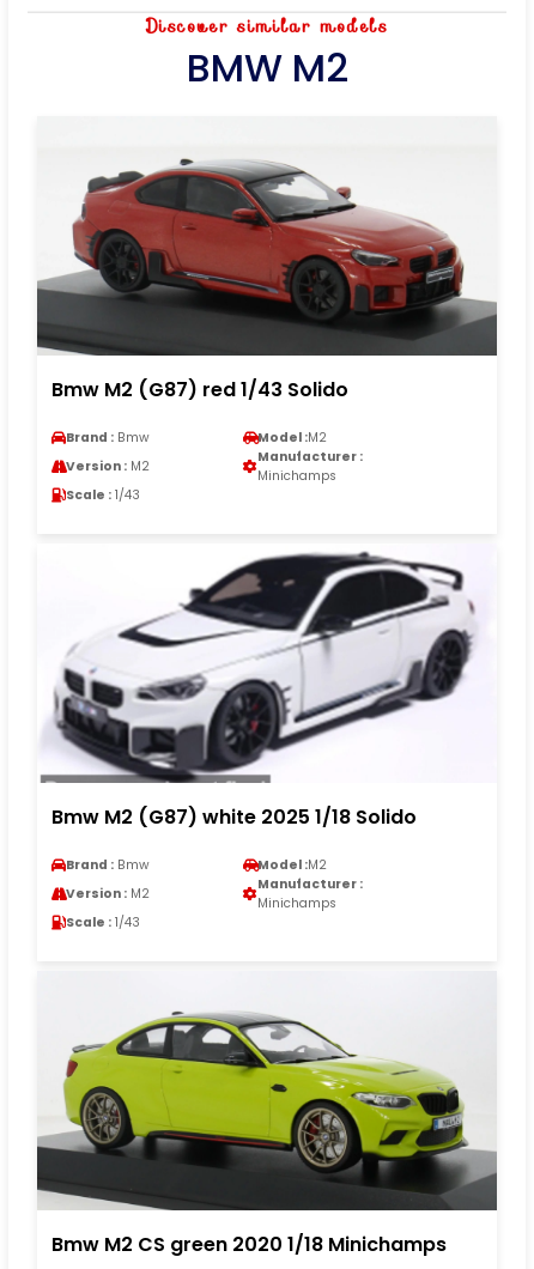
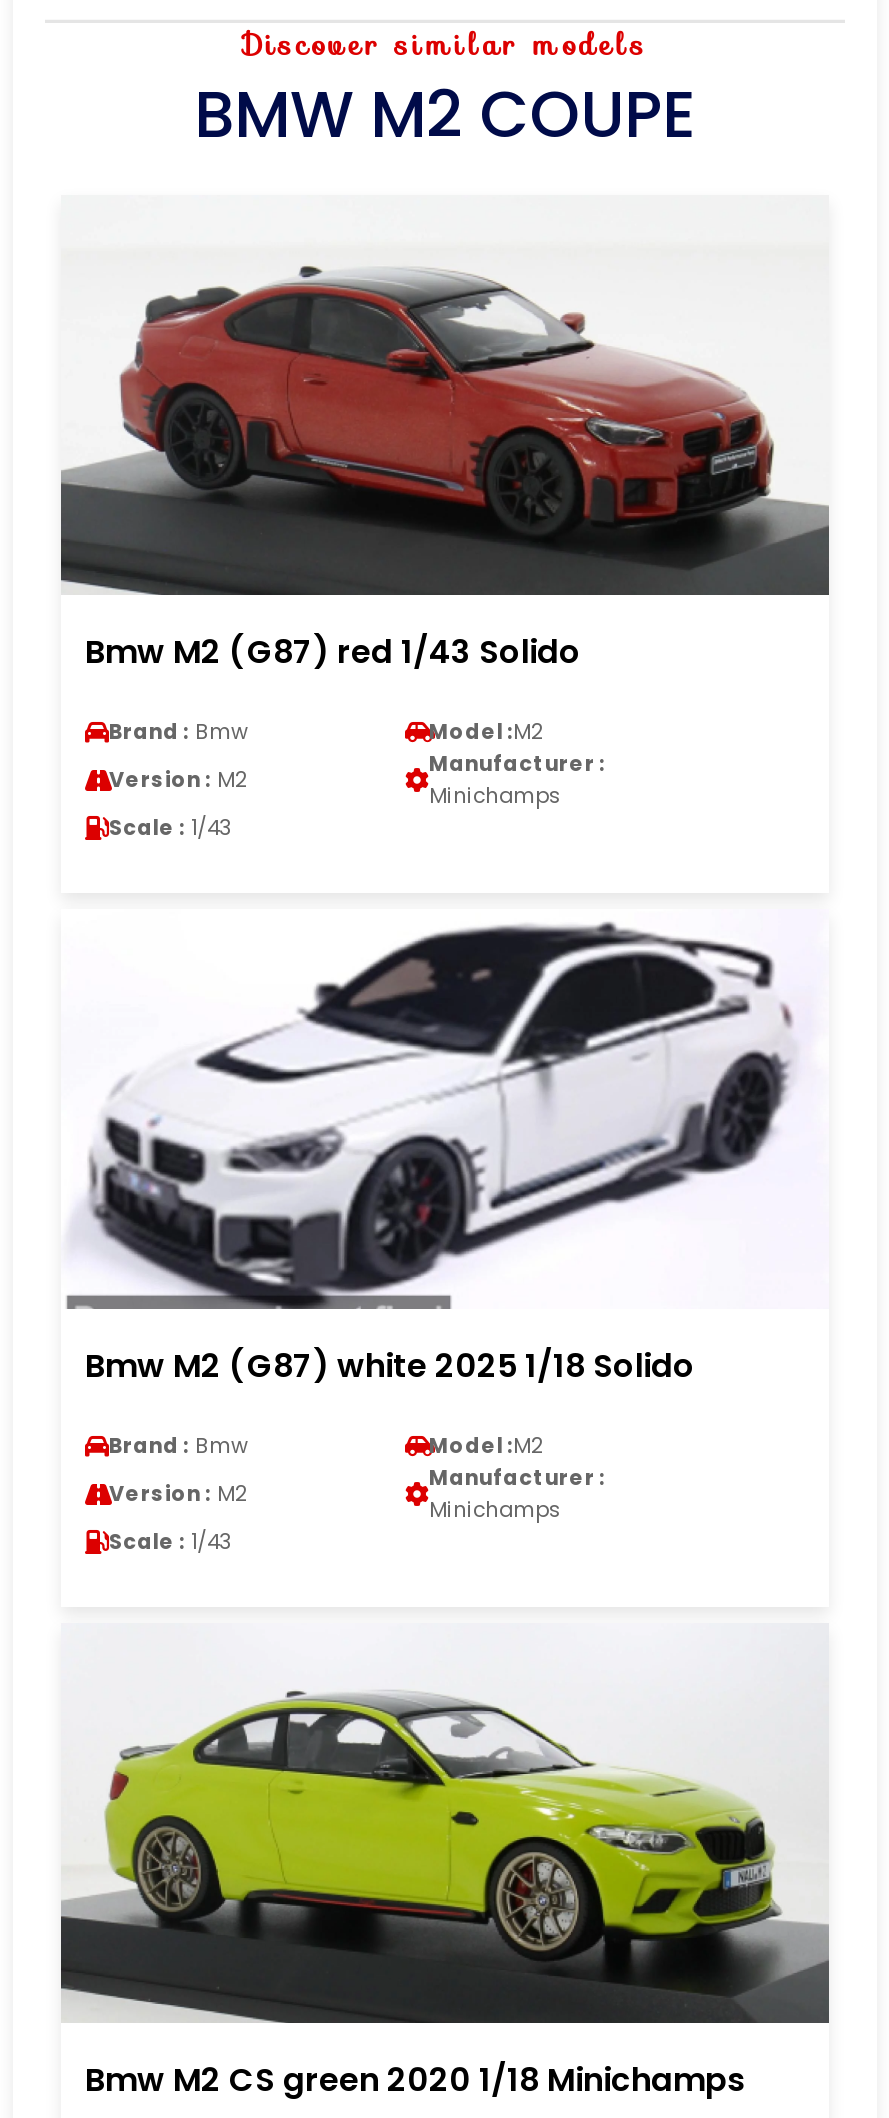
- BMW M2
+ BMW M2 COUPE
